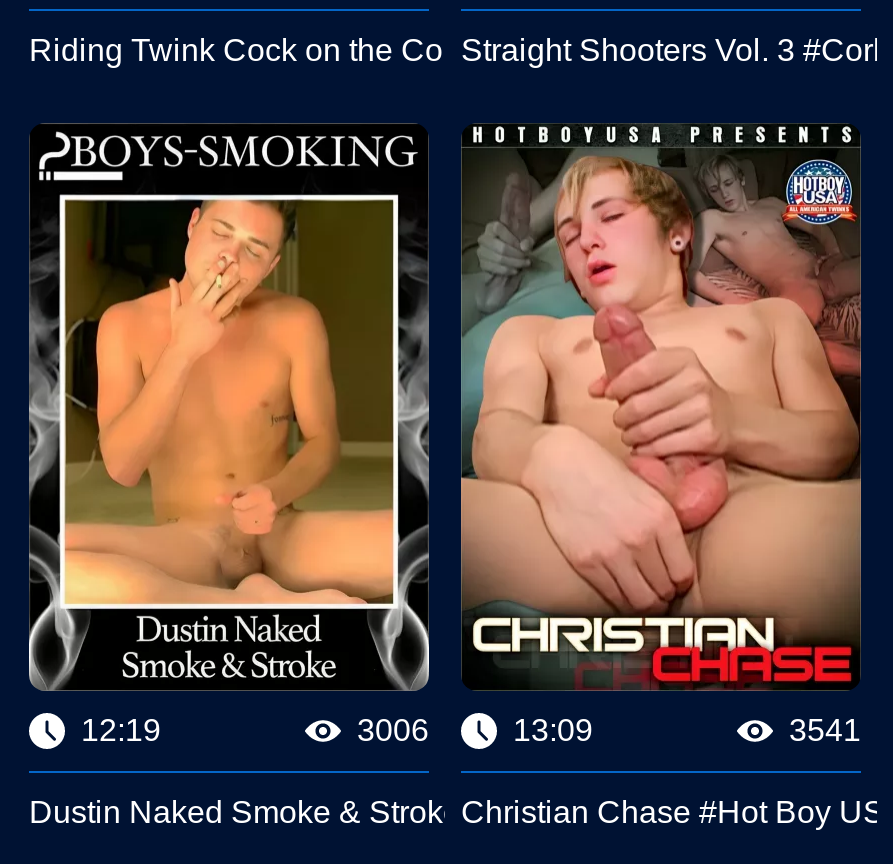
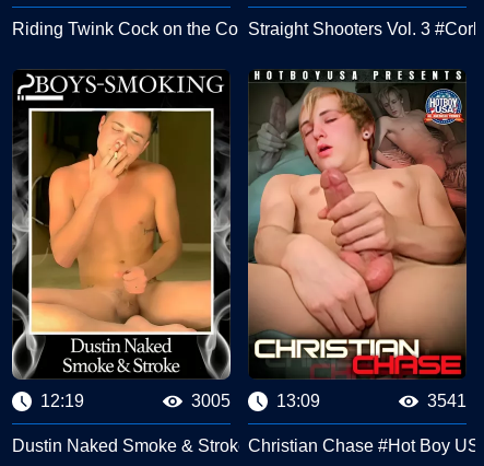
- 3006
+ 3005
